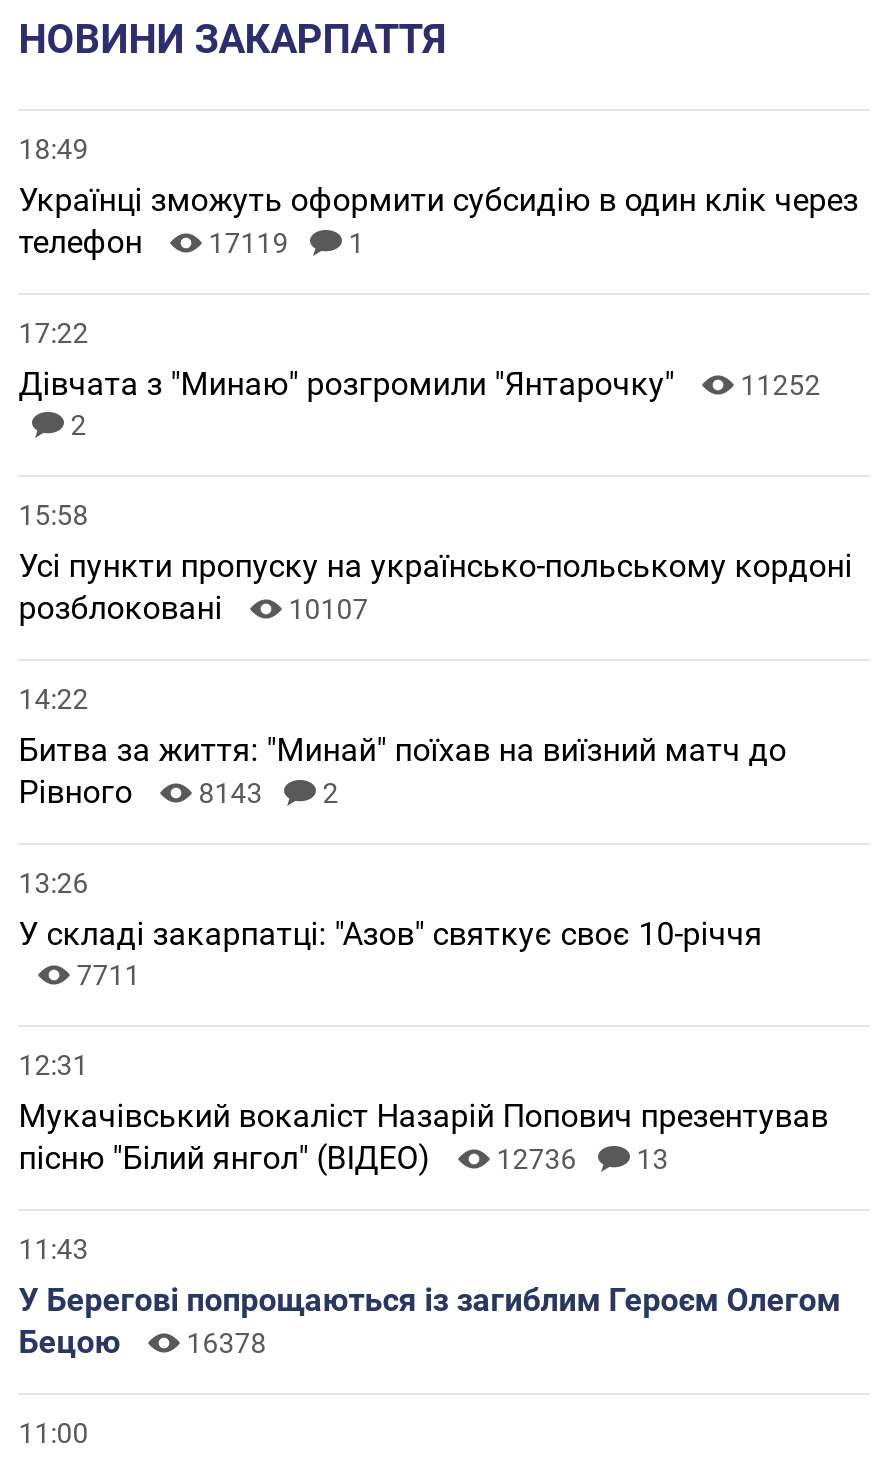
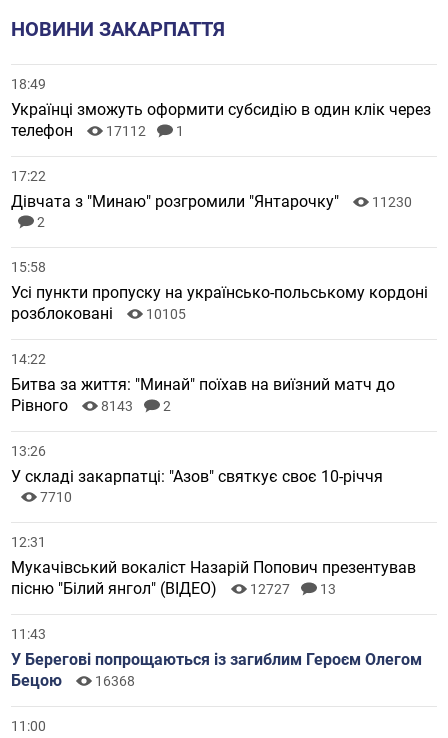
- телефон 17119 1
+ телефон 17112 1

- Дівчата з "Минаю" розгромили "Янтарочку" 11252
+ Дівчата з "Минаю" розгромили "Янтарочку" 11230

- розблоковані 10107
+ розблоковані 10105

- 7711
+ 7710

- пісню "Білий янгол" (ВІДЕО) 12736 13
+ пісню "Білий янгол" (ВІДЕО) 12727 13

- Бецою 16378
+ Бецою 16368
